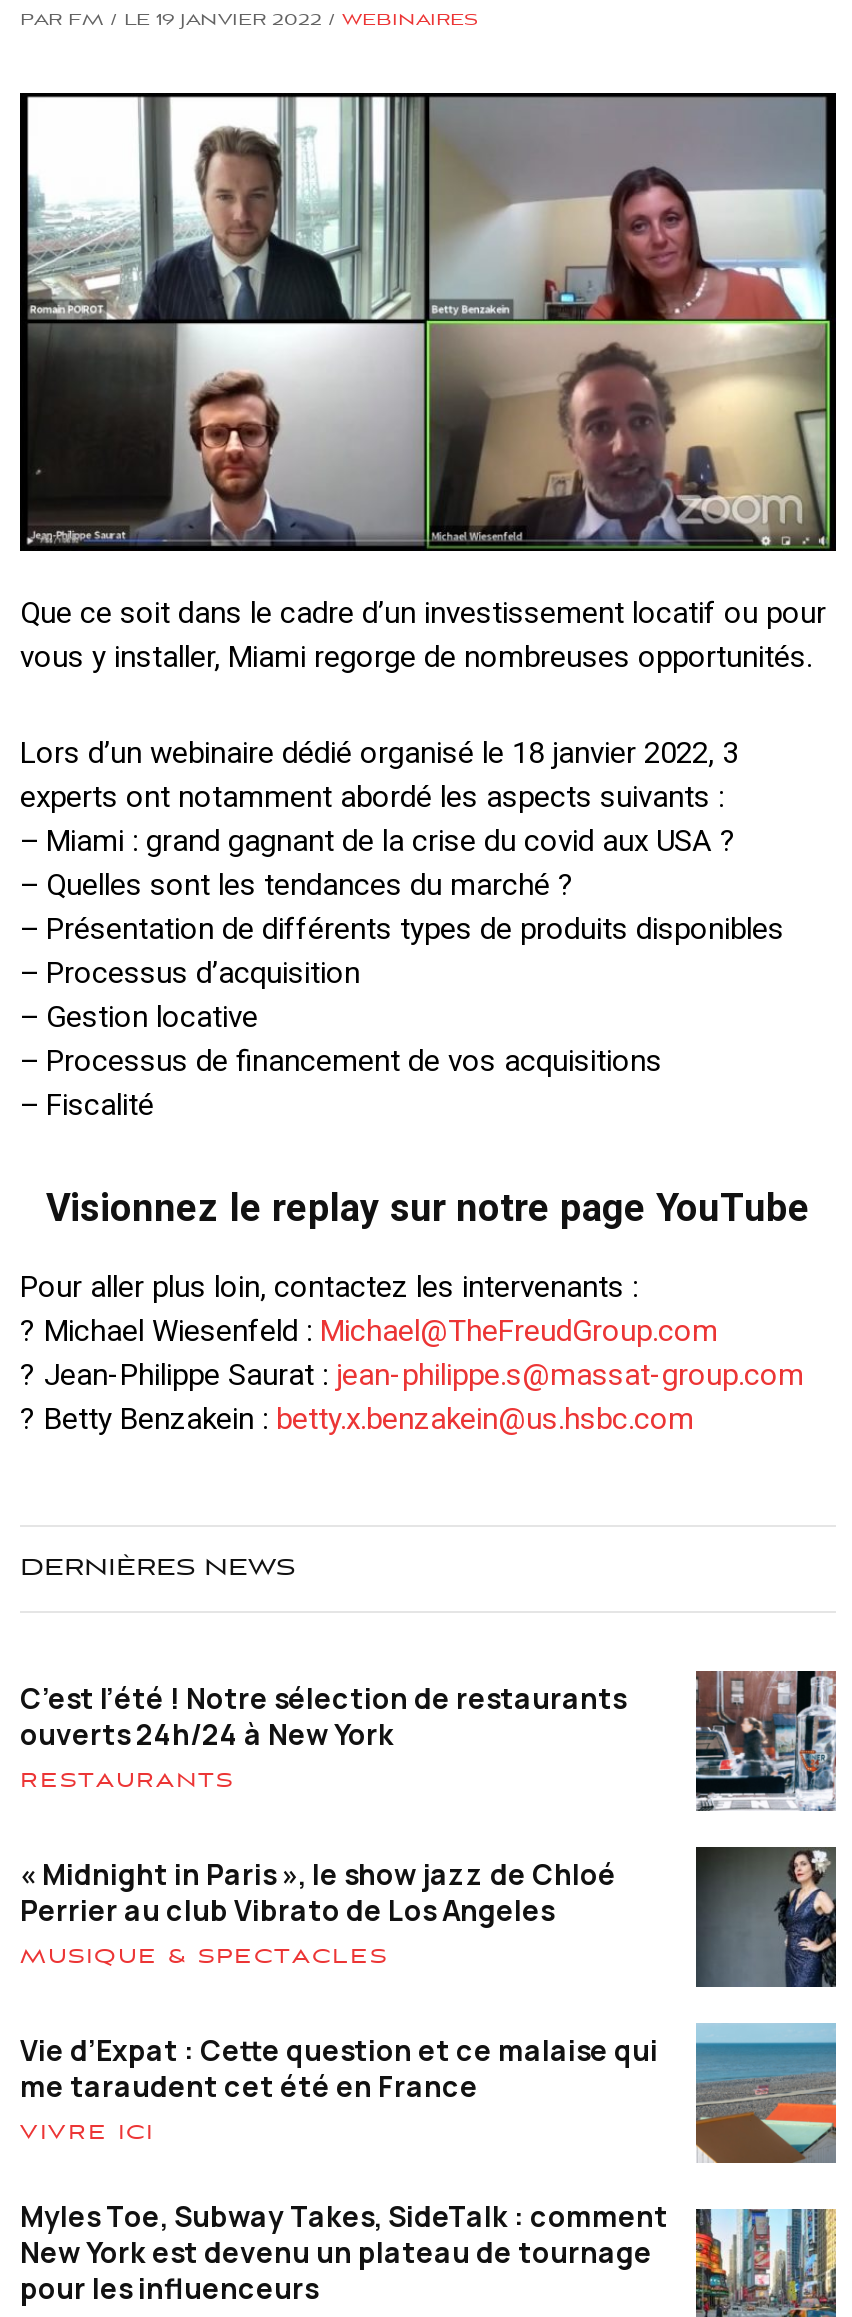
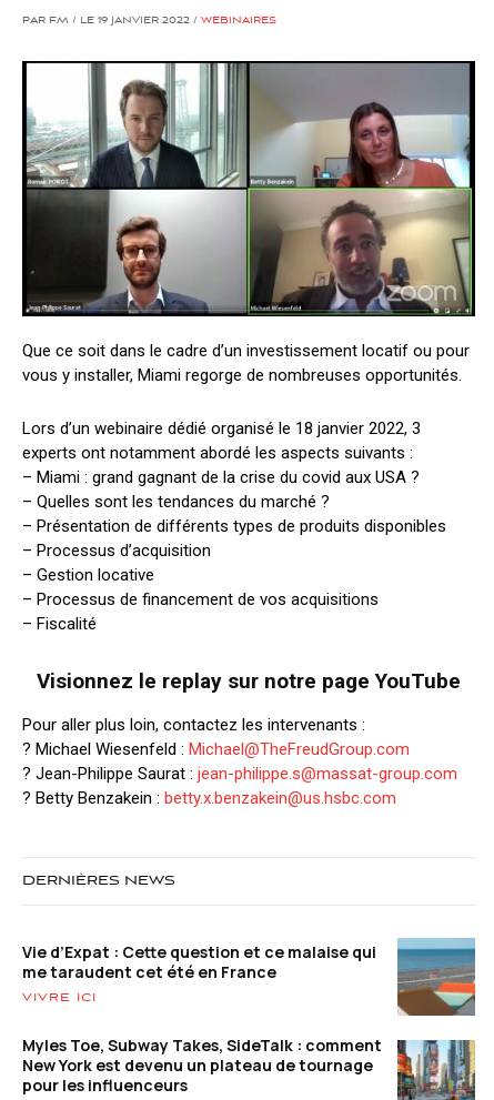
- [image]
- C’est l’été ! Notre sélection de restaurants
- ouverts 24h/24 à New York
- RESTAURANTS
- « Midnight in Paris », le show jazz de Chloé
- Perrier au club Vibrato de Los Angeles
- MUSIQUE & SPECTACLES

- [image]
